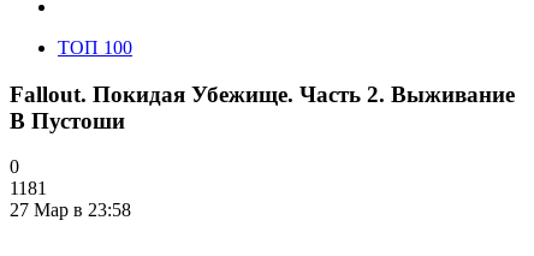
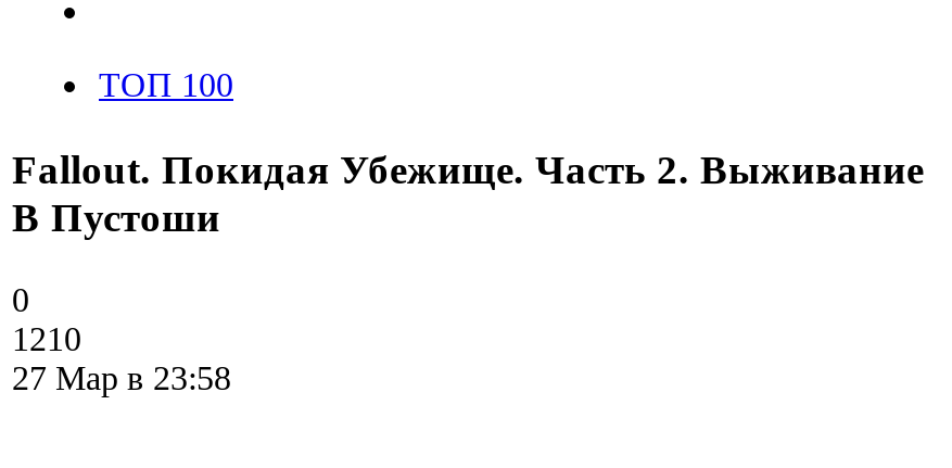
- 1181
+ 1210
